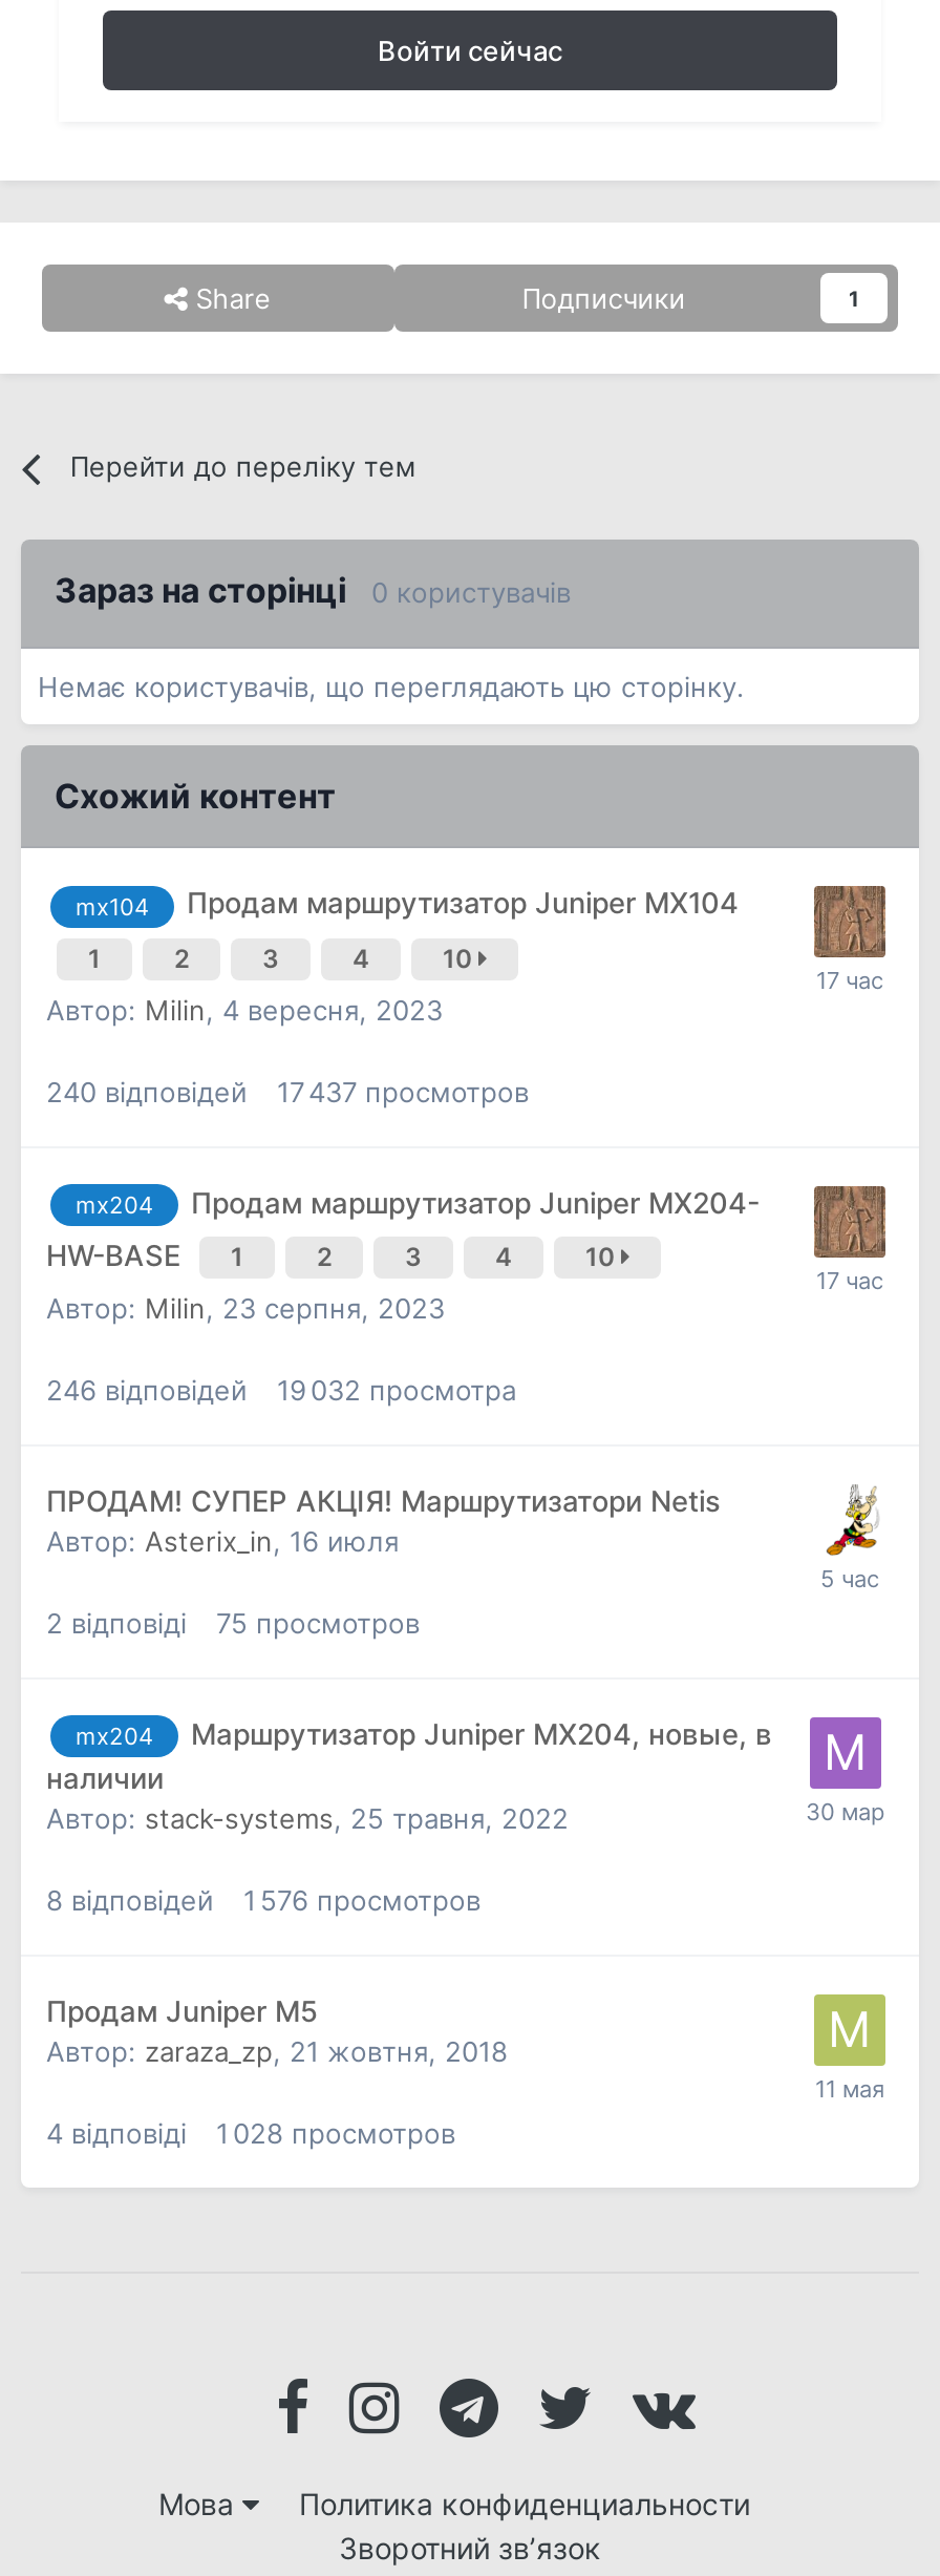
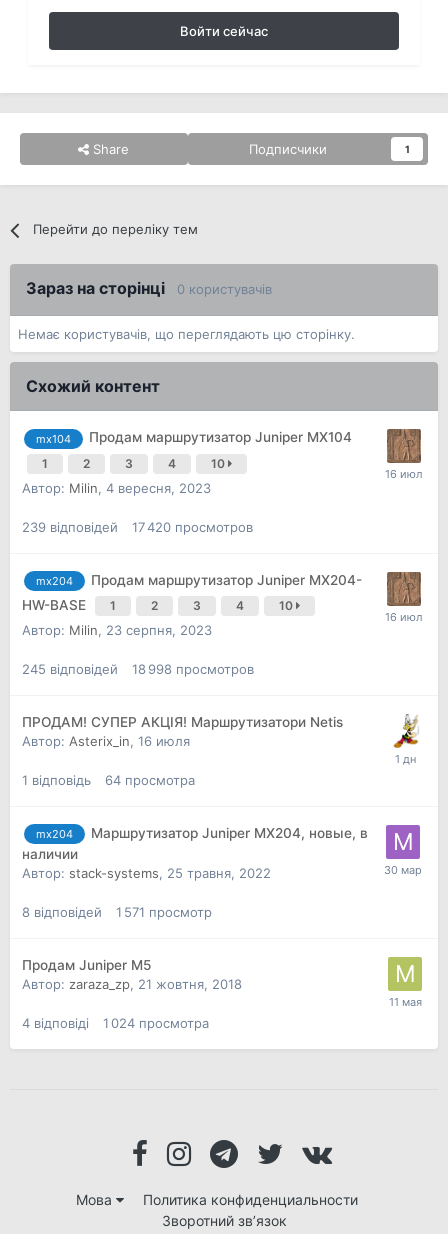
- 240 відповідей
+ 239 відповідей

- 17 437 просмотров
+ 17 420 просмотров

- 246 відповідей
- 19 032 просмотра
+ 245 відповідей
+ 18 998 просмотров

- 2 відповіді
- 75 просмотров
+ 1 відповідь
+ 64 просмотра

- 8 відповідей 1 576 просмотров
+ 8 відповідей 1 571 просмотр

- 4 відповіді 1 028 просмотров
+ 4 відповіді 1 024 просмотра
